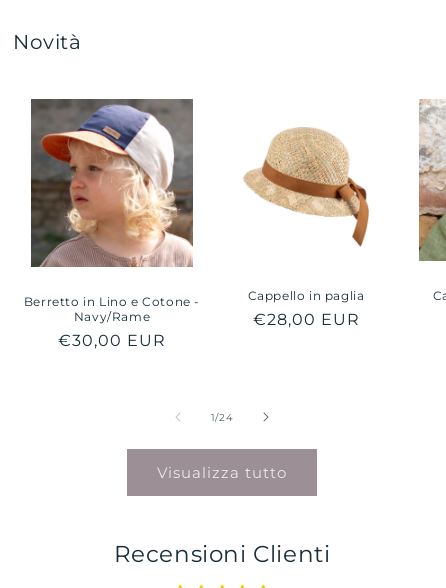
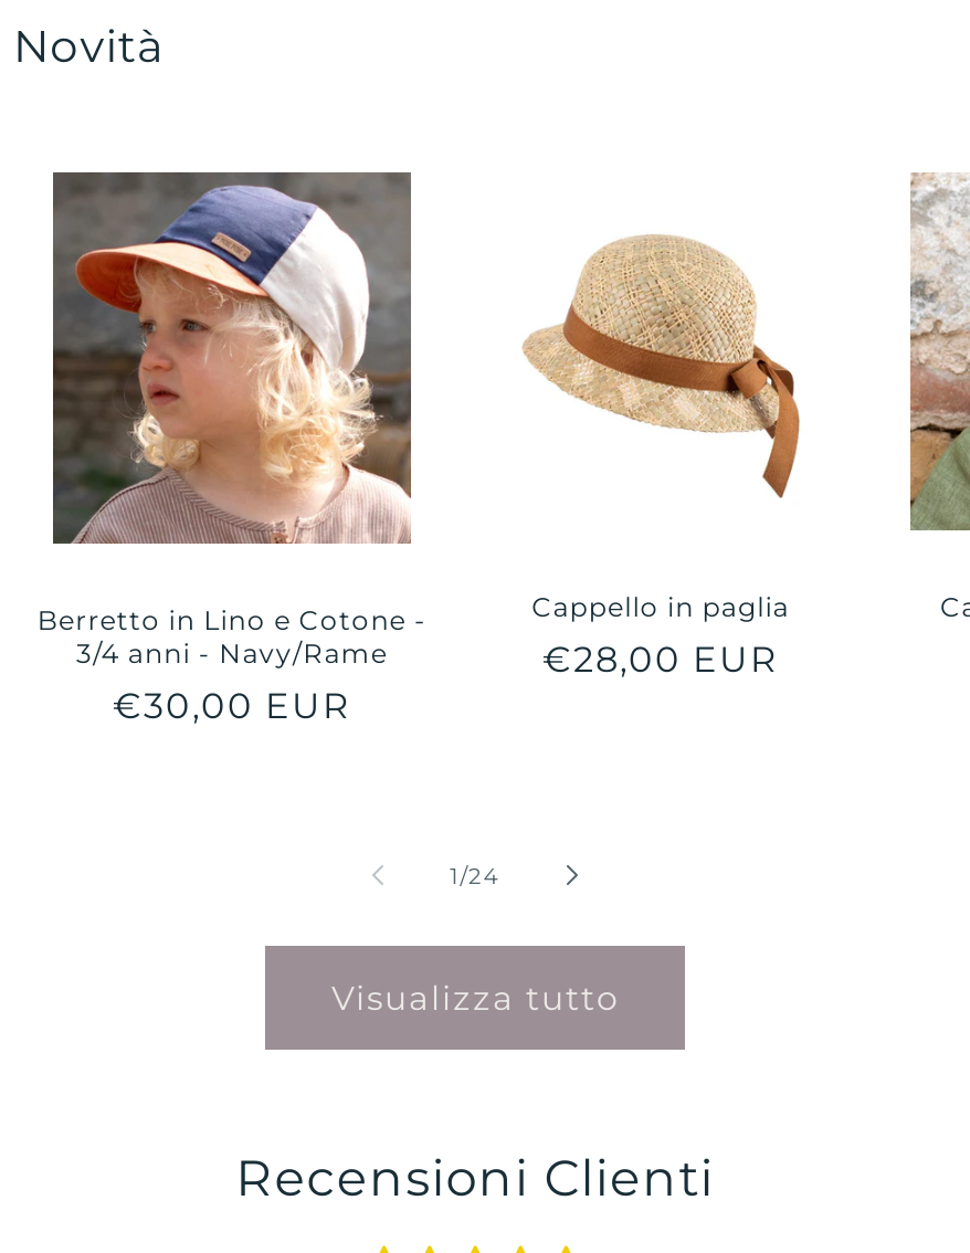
- Navy/Rame
+ 3/4 anni - Navy/Rame
